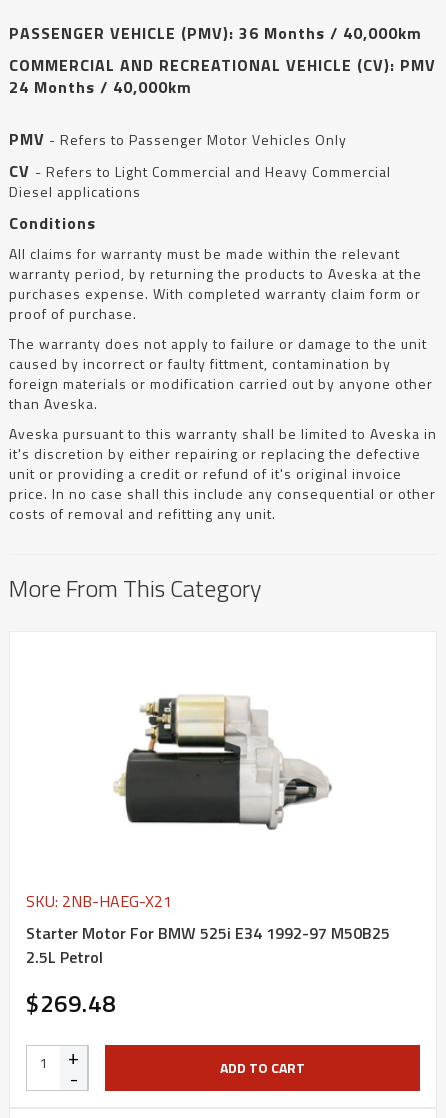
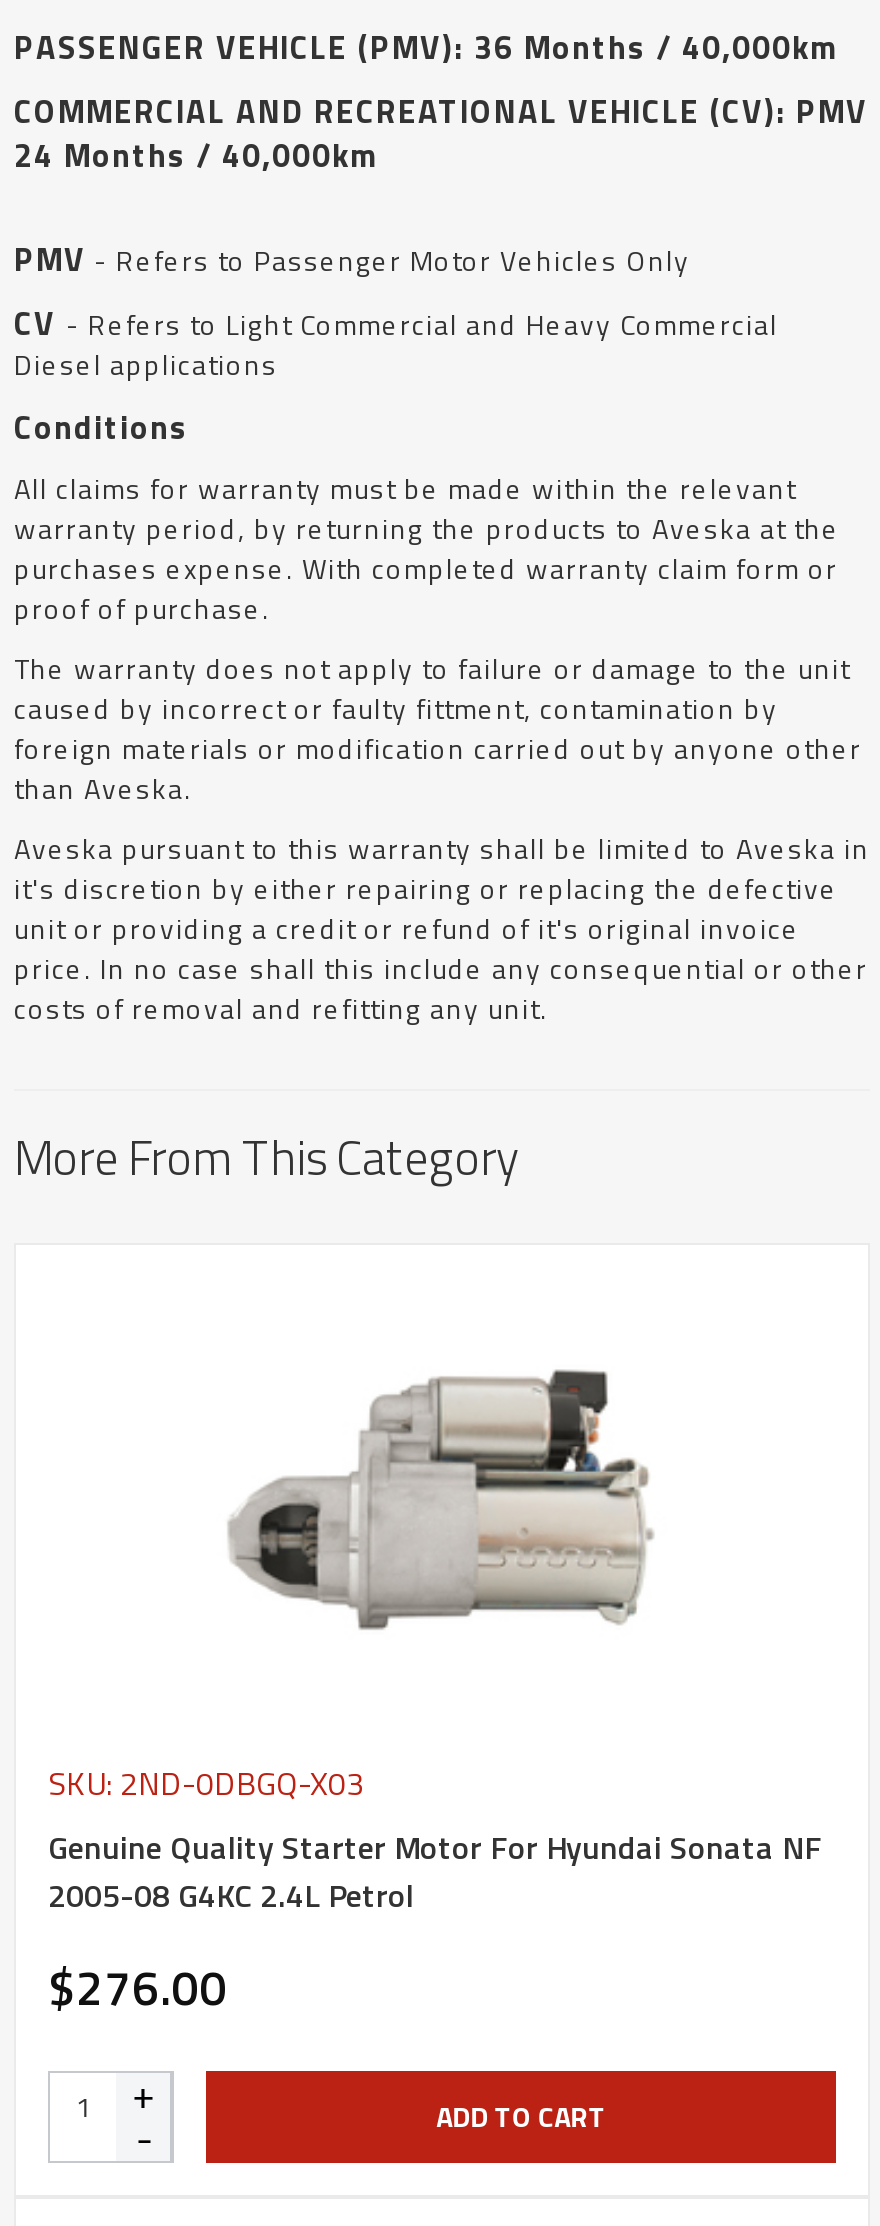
- [image]
+ [image]

- SKU: 2NB-HAEG-X21
- Starter Motor For BMW 525i E34 1992-97 M50B25
- 2.5L Petrol
- $269.48
+ SKU: 2ND-0DBGQ-X03
+ Genuine Quality Starter Motor For Hyundai Sonata NF
+ 2005-08 G4KC 2.4L Petrol
+ $276.00
